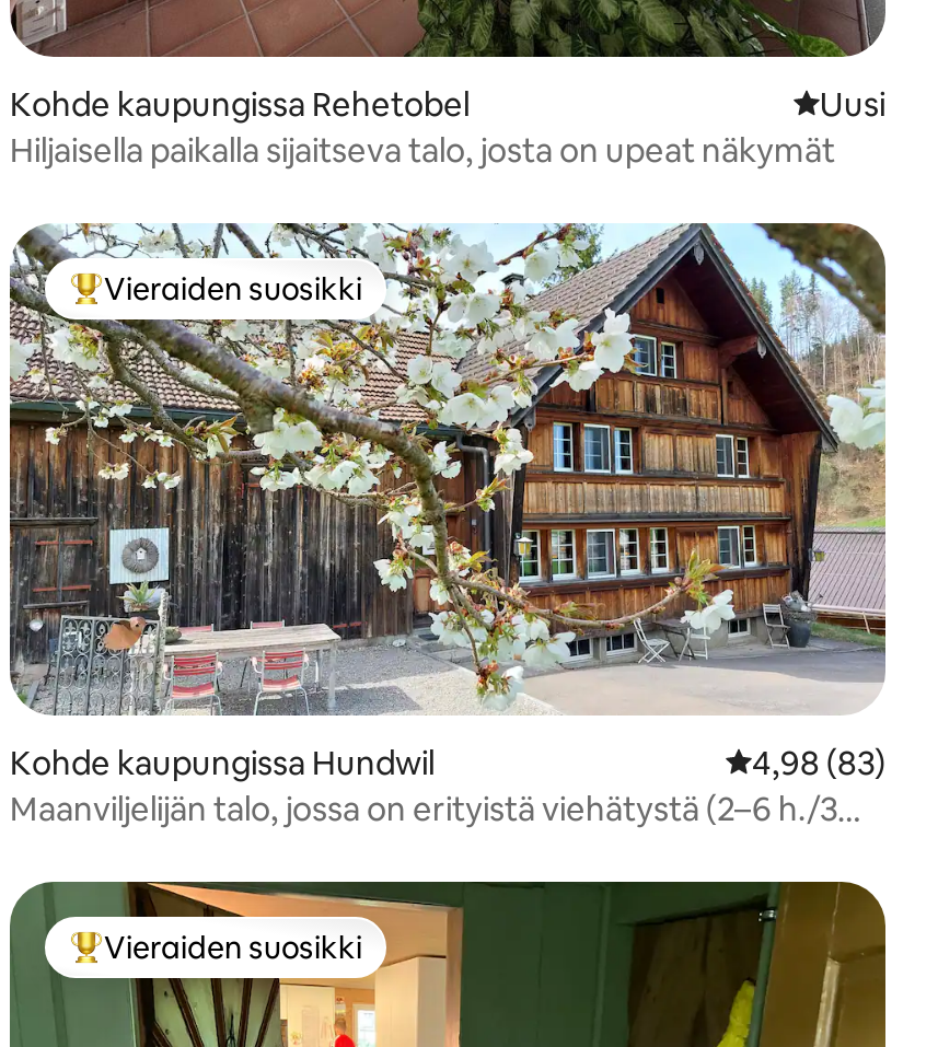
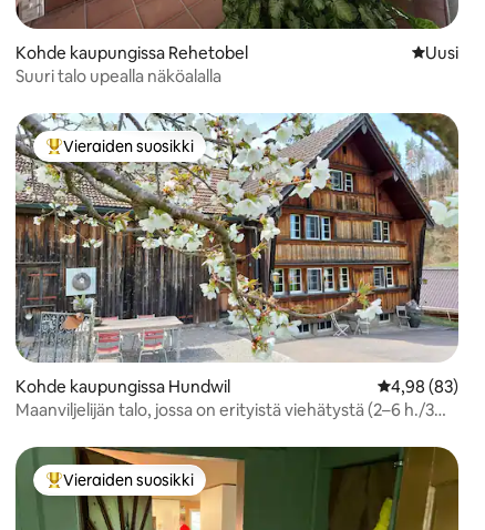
- Hiljaisella paikalla sijaitseva talo, josta on upeat näkymät
+ Suuri talo upealla näköalalla
